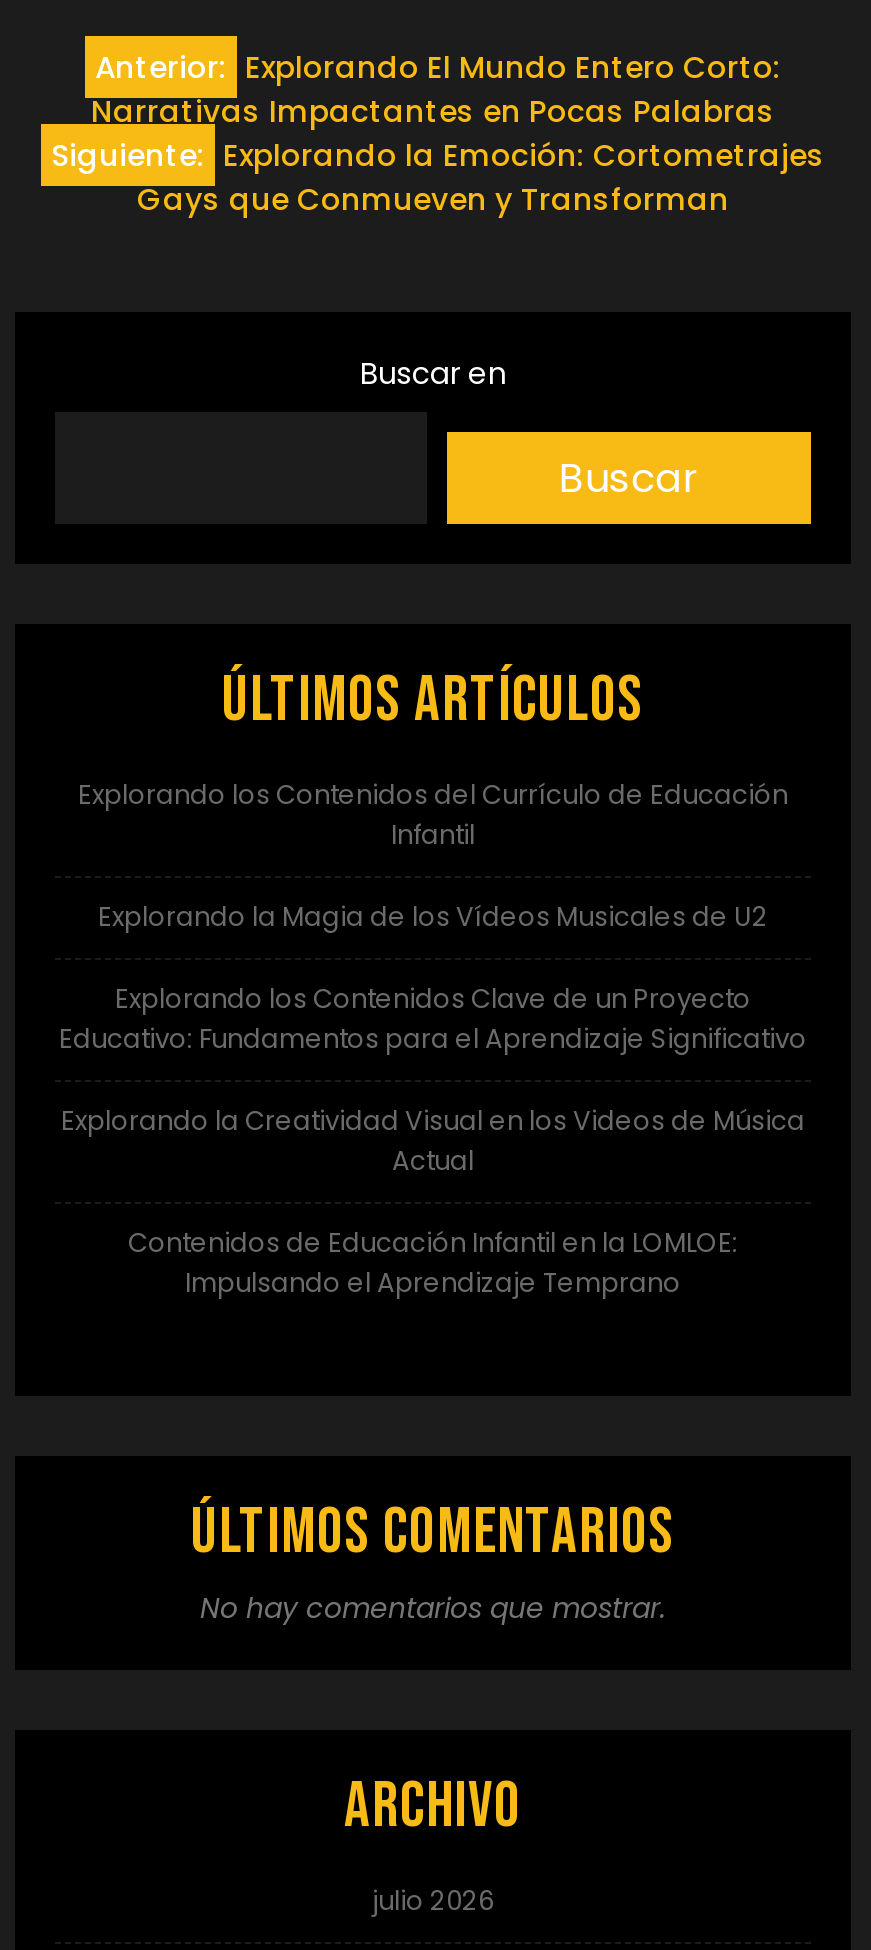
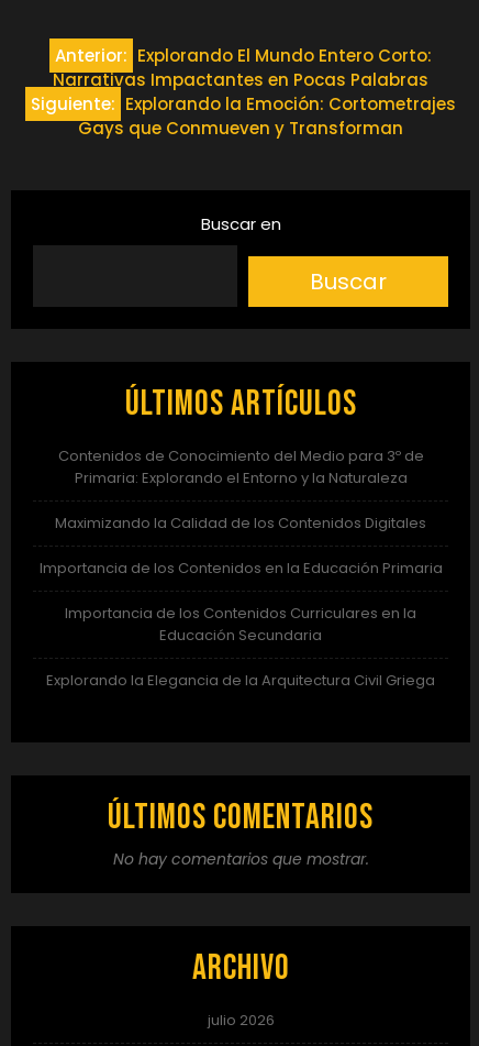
- Explorando los Contenidos del Currículo de Educación
- Infantil
+ Contenidos de Conocimiento del Medio para 3º de
+ Primaria: Explorando el Entorno y la Naturaleza

- Explorando la Magia de los Vídeos Musicales de U2
+ Maximizando la Calidad de los Contenidos Digitales

- Explorando los Contenidos Clave de un Proyecto
- Educativo: Fundamentos para el Aprendizaje Significativo
+ Importancia de los Contenidos en la Educación Primaria

- Explorando la Creatividad Visual en los Videos de Música
- Actual
+ Importancia de los Contenidos Curriculares en la
+ Educación Secundaria

- Contenidos de Educación Infantil en la LOMLOE:
- Impulsando el Aprendizaje Temprano
+ Explorando la Elegancia de la Arquitectura Civil Griega
